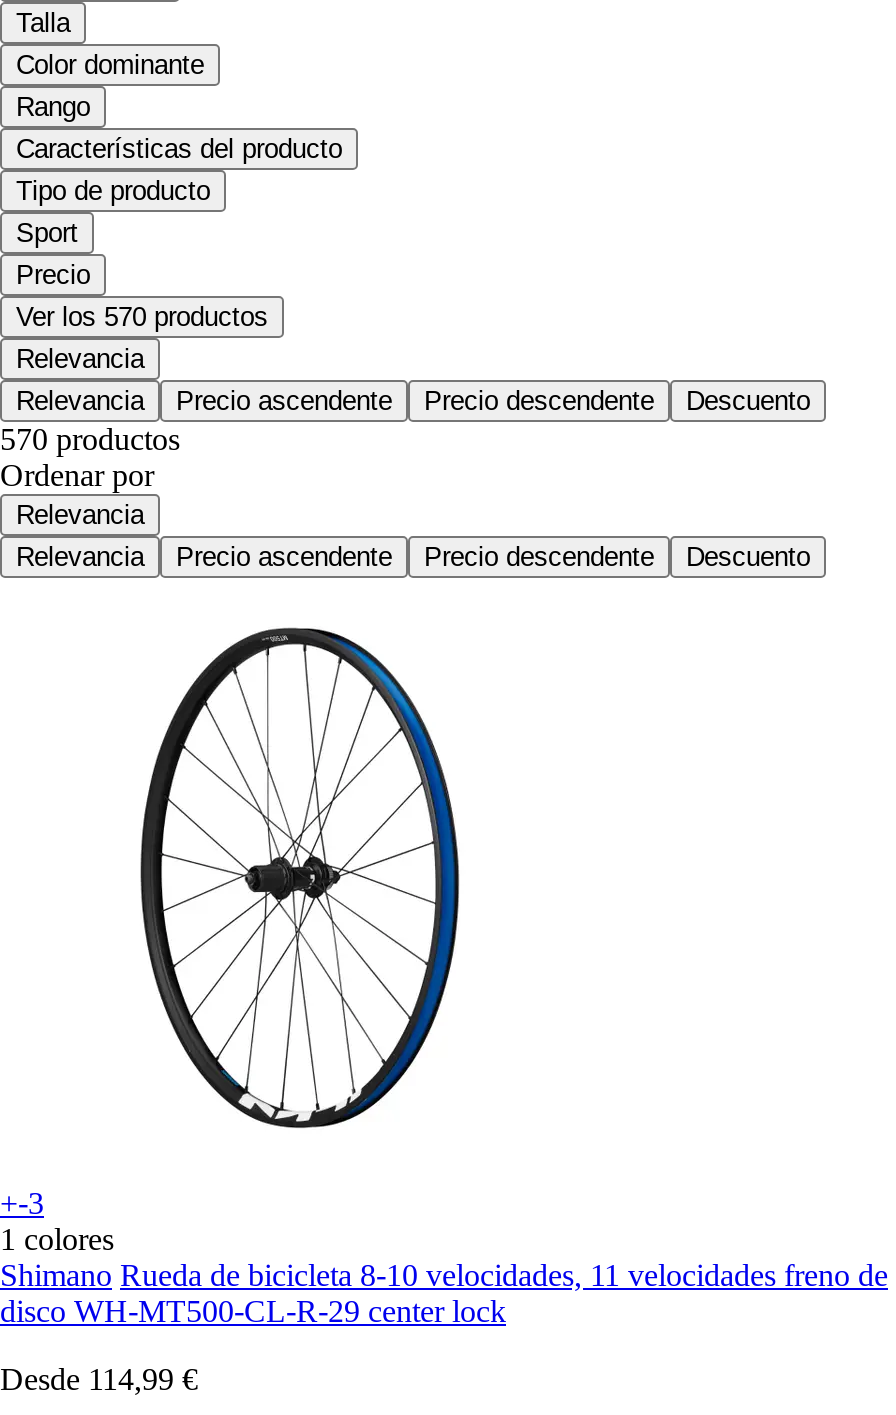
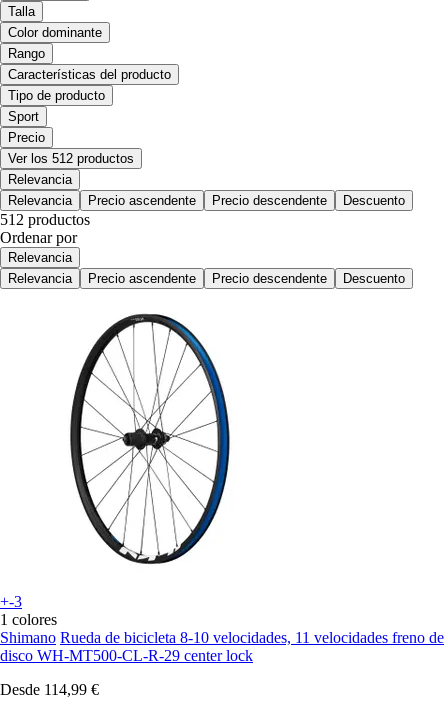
- Ver los 570 productos
+ Ver los 512 productos

- 570 productos
+ 512 productos
